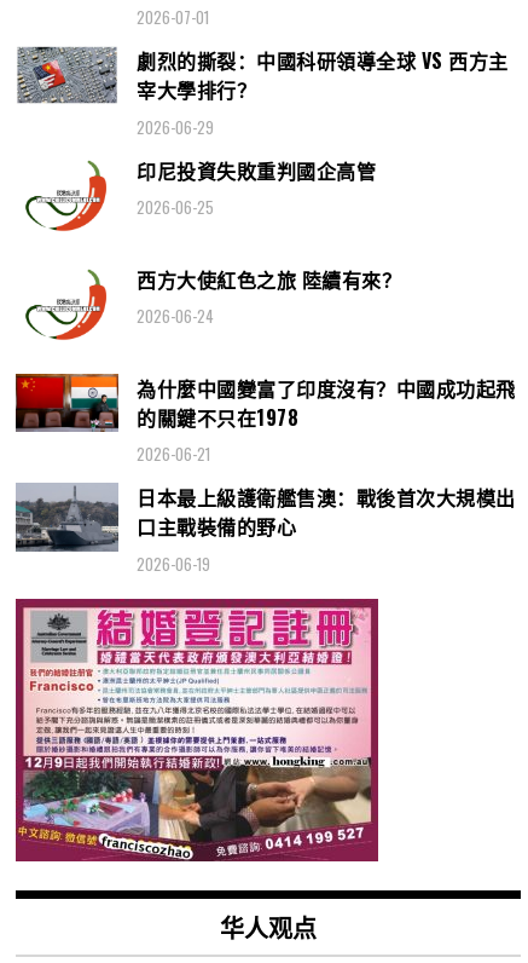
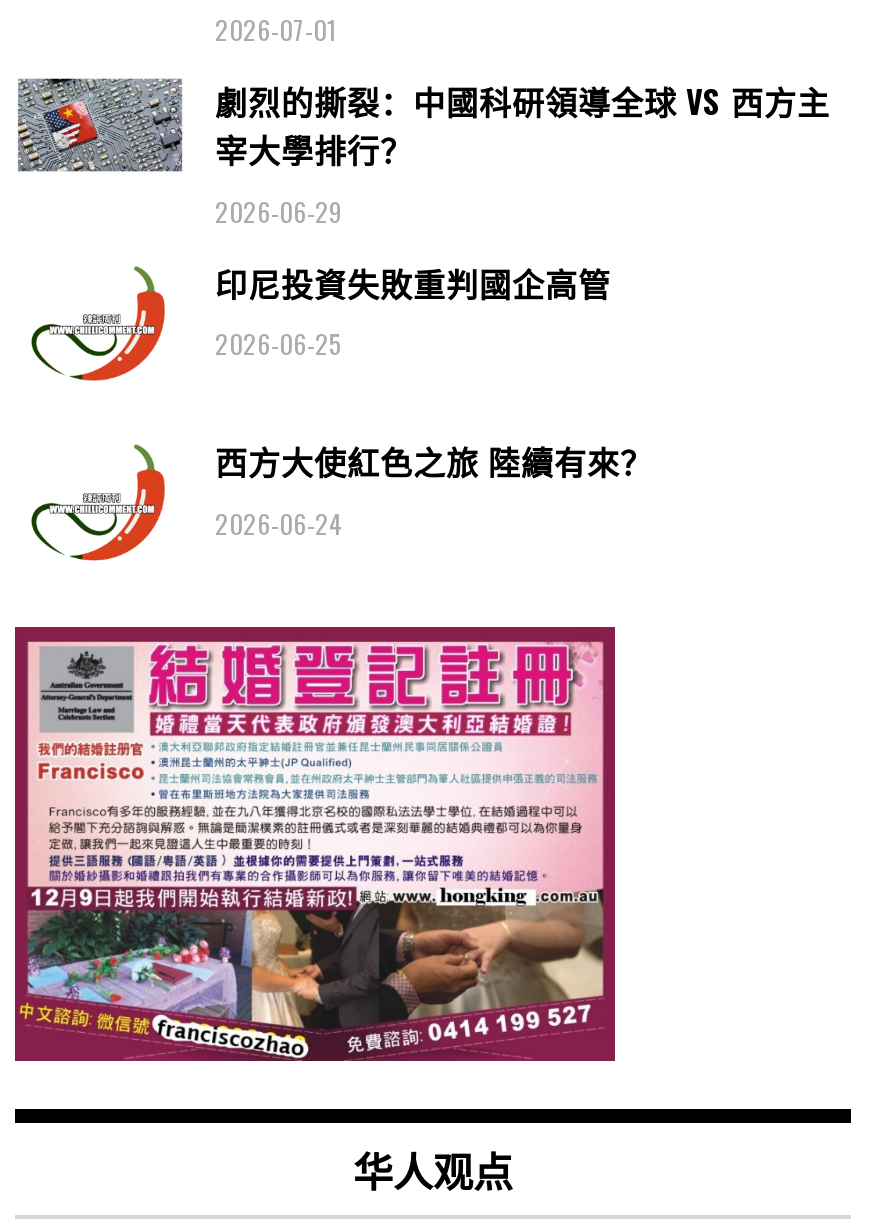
- [image]
- 為什麼中國變富了印度沒有？中國成功起飛
- 的關鍵不只在1978
- 2026-06-21
- 日本最上級護衛艦售澳：戰後首次大規模出
- 口主戰裝備的野心
- 2026-06-19

- [image]
